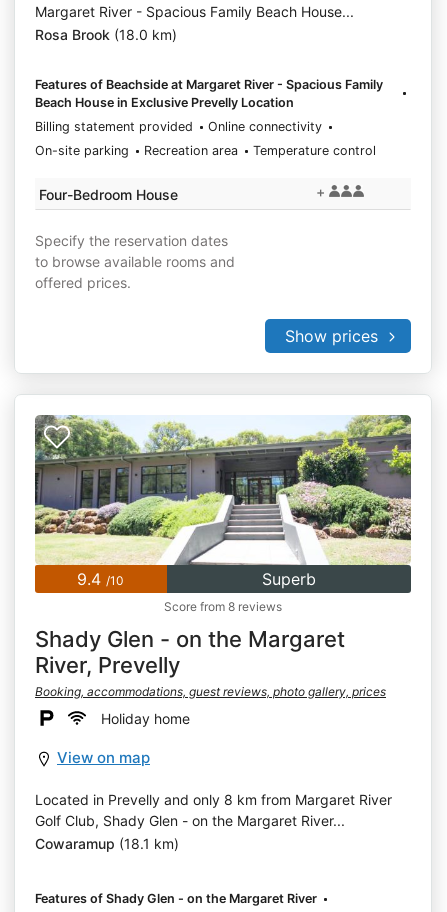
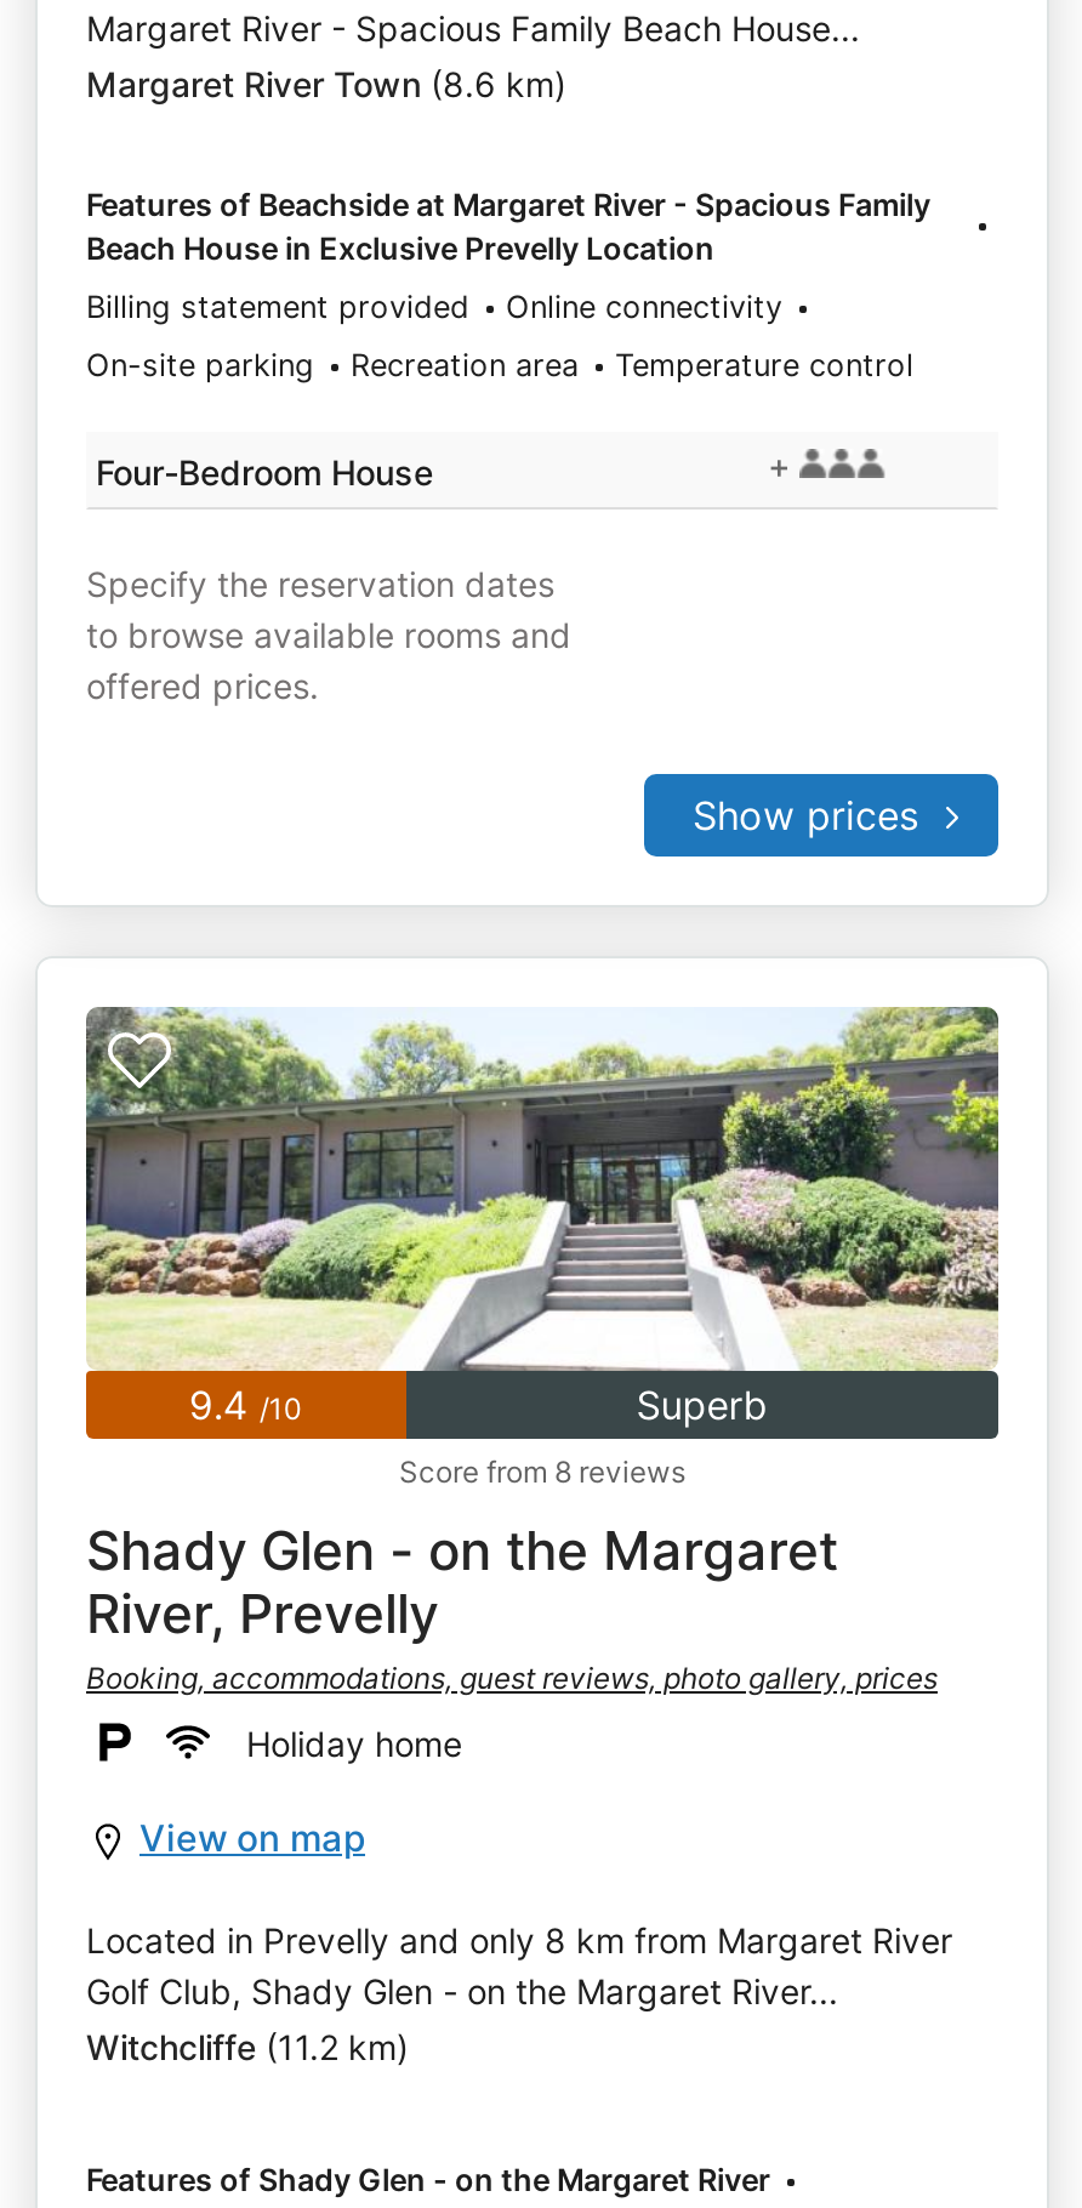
- Rosa Brook (18.0 km)
+ Margaret River Town (8.6 km)

- Cowaramup (18.1 km)
+ Witchcliffe (11.2 km)
